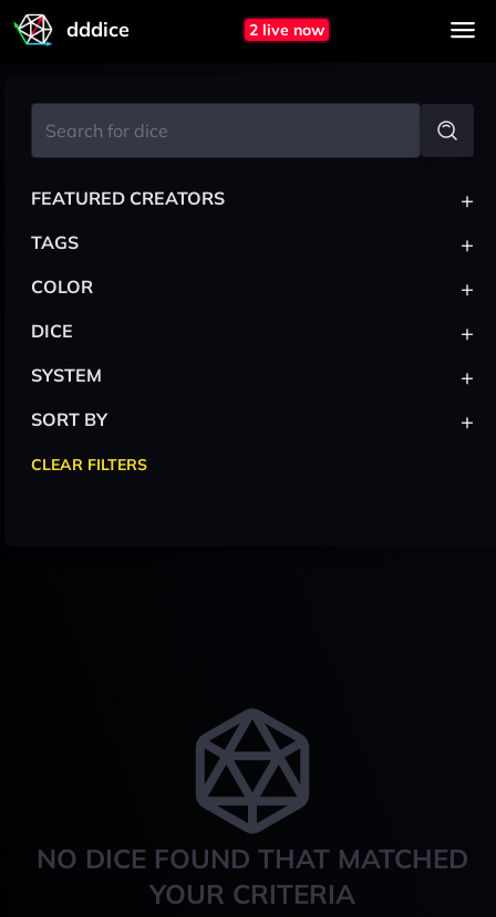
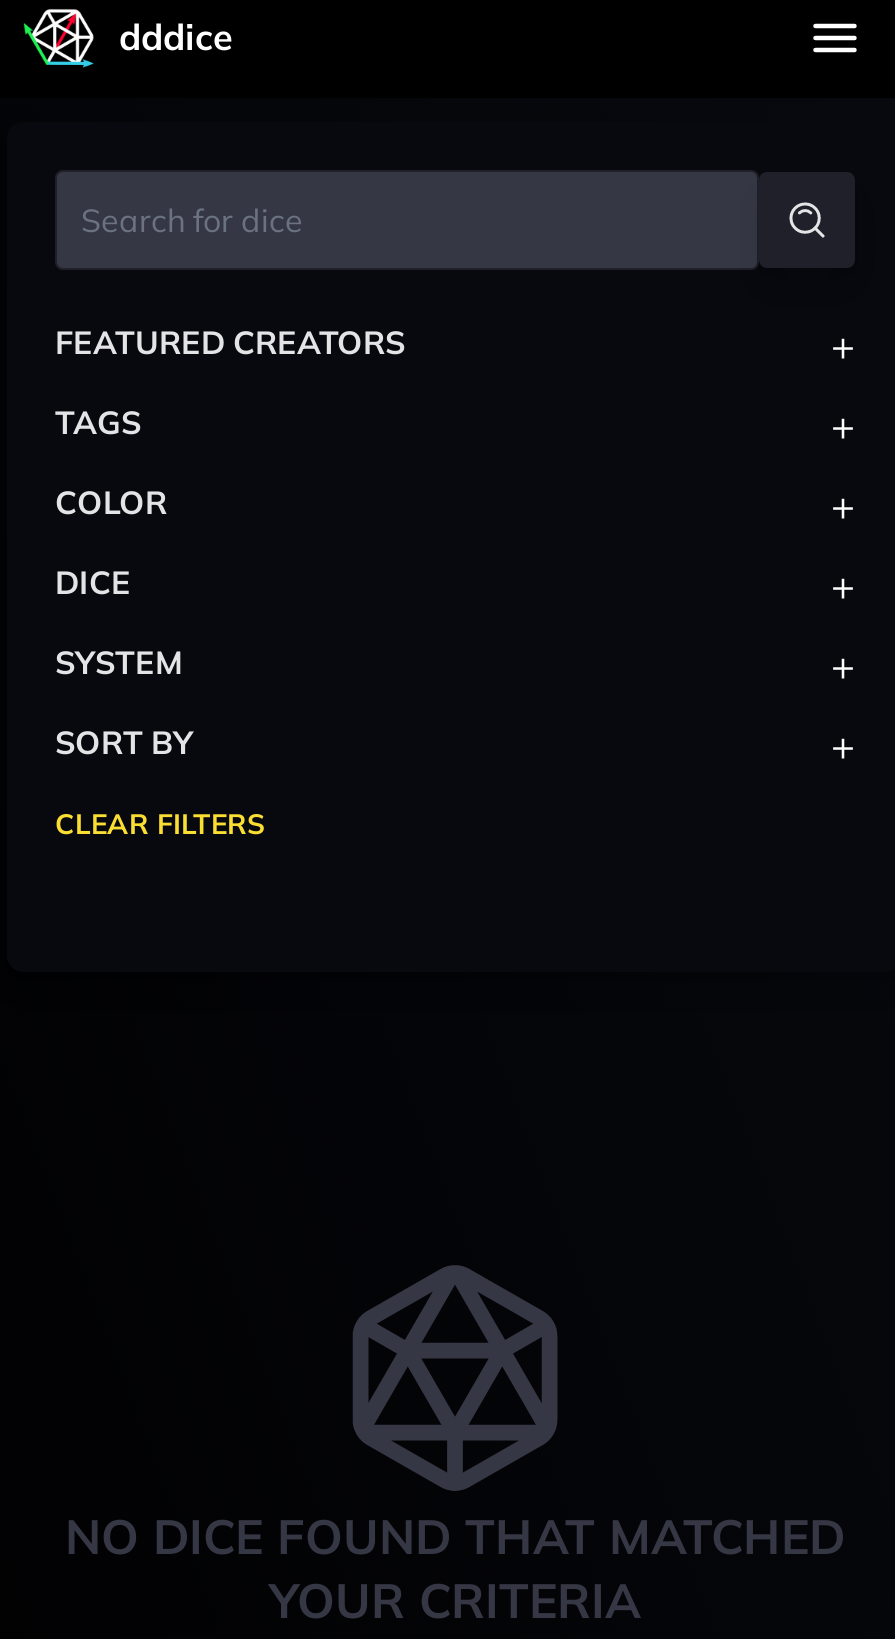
- 2 live now
